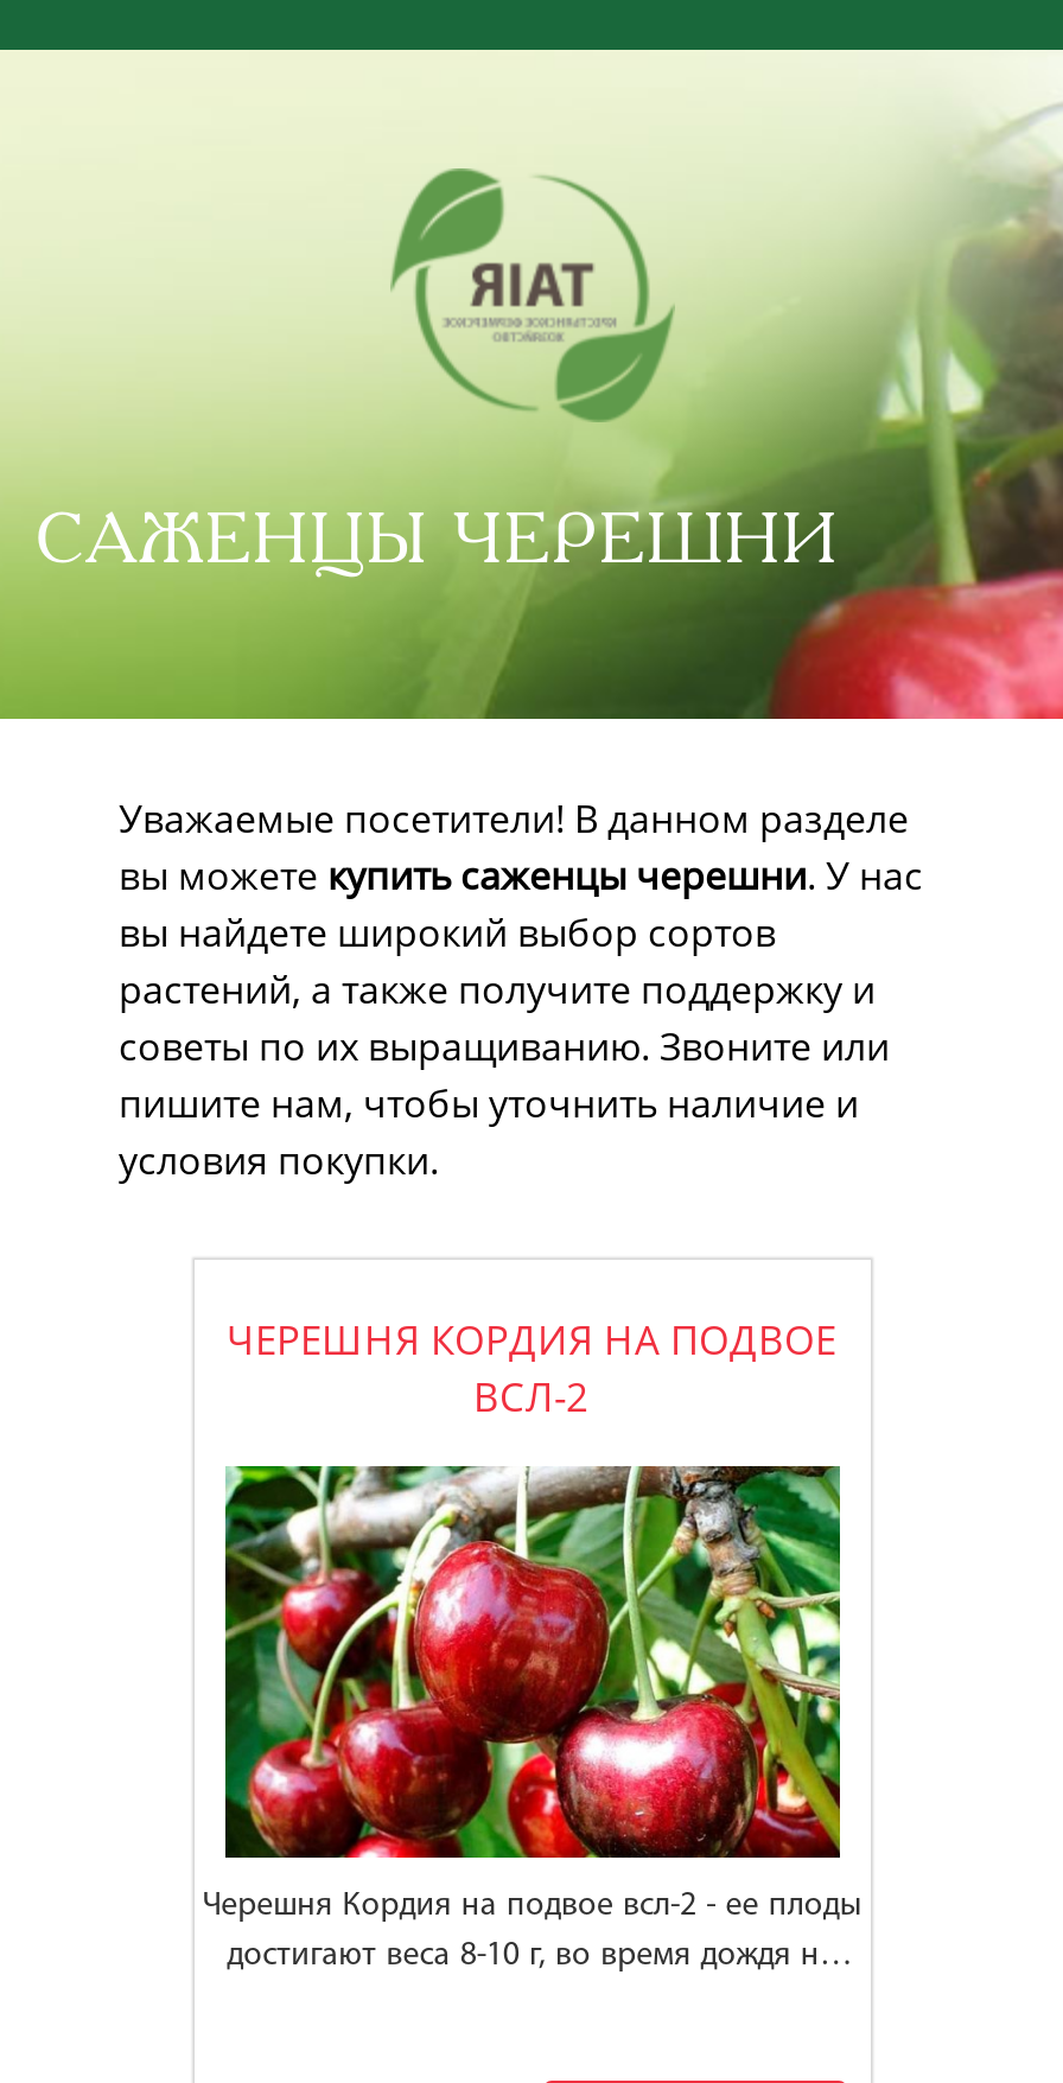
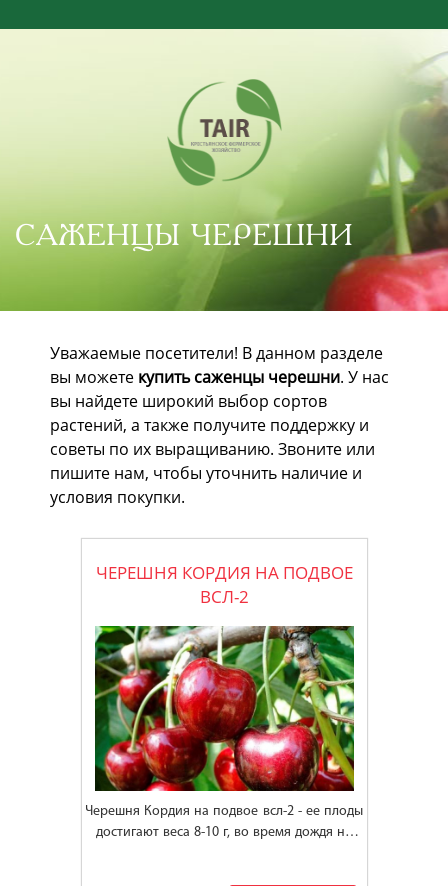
- [image]
+ [image]
